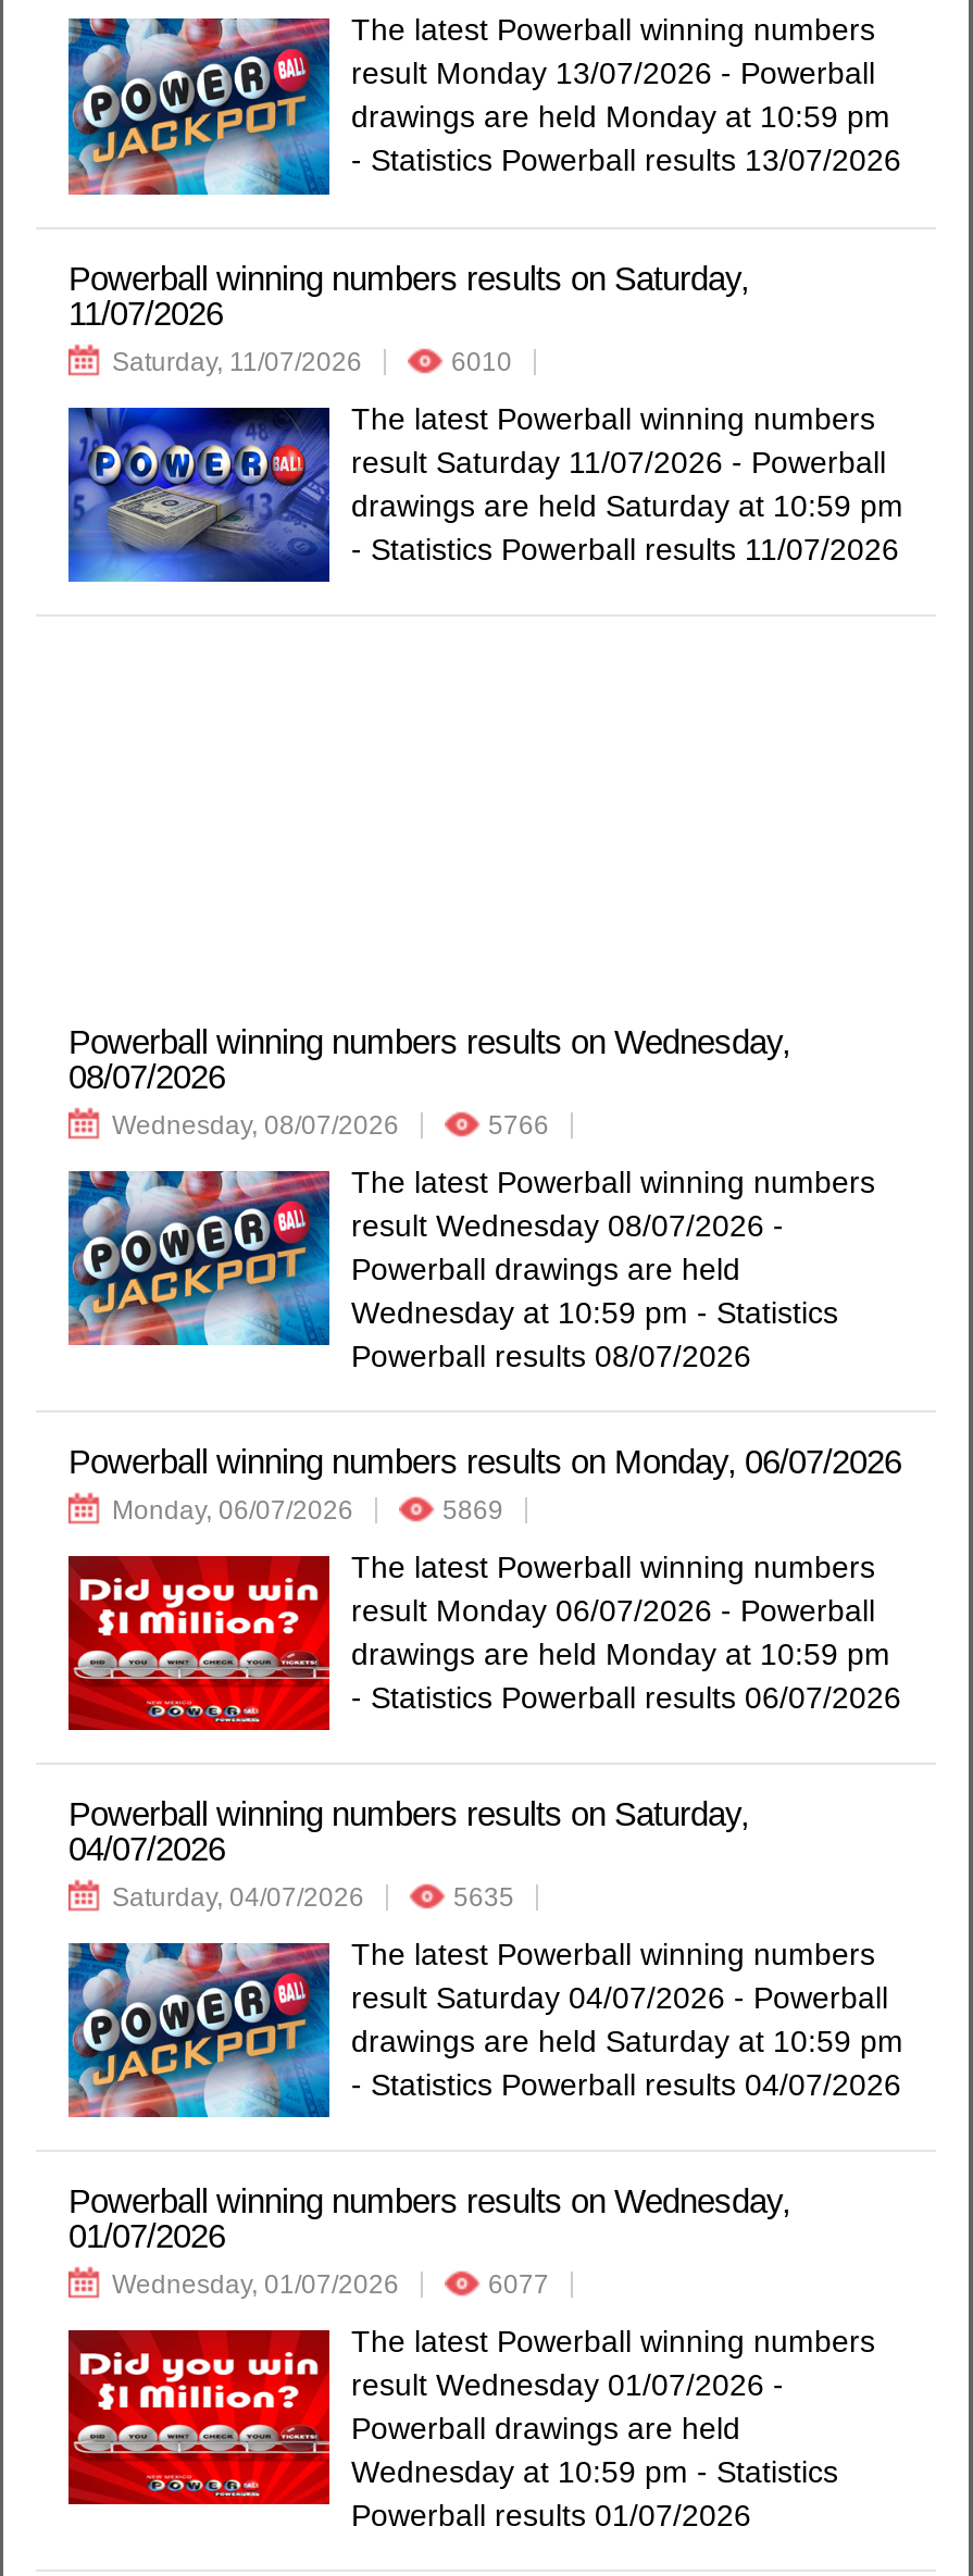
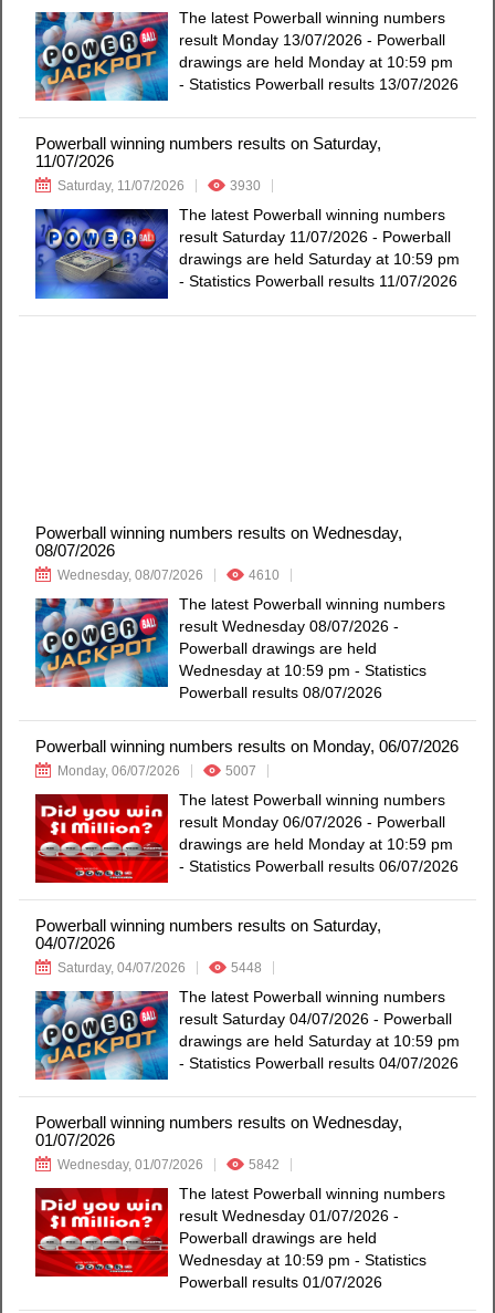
- 6010
+ 3930

- 5766
+ 4610

- 5869
+ 5007

- 5635
+ 5448

- 6077
+ 5842
